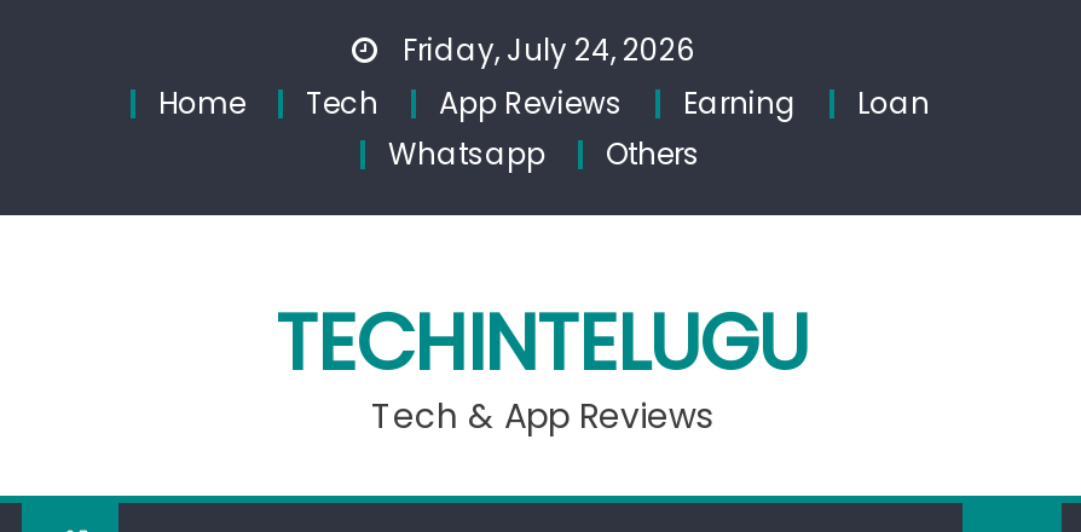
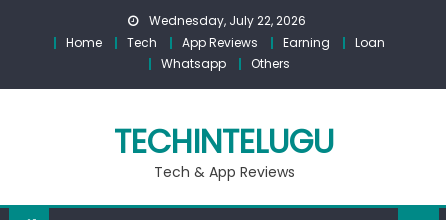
- Friday, July 24, 2026
+ Wednesday, July 22, 2026
